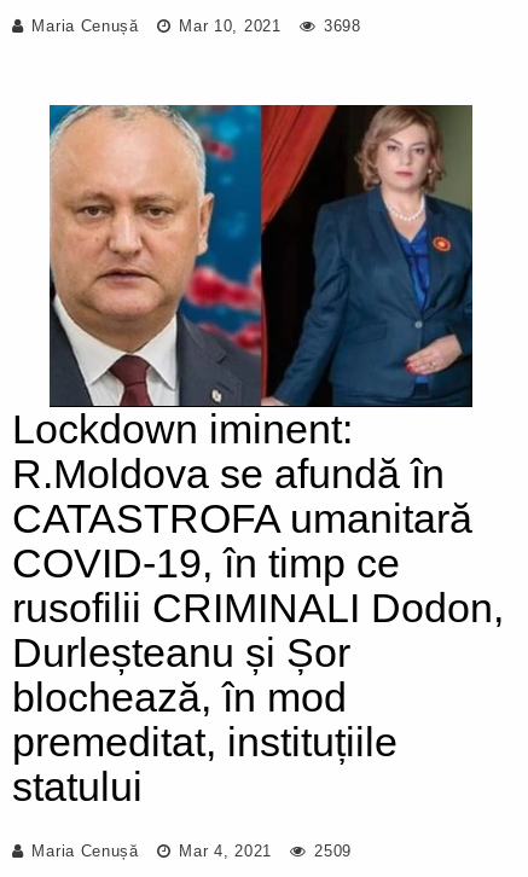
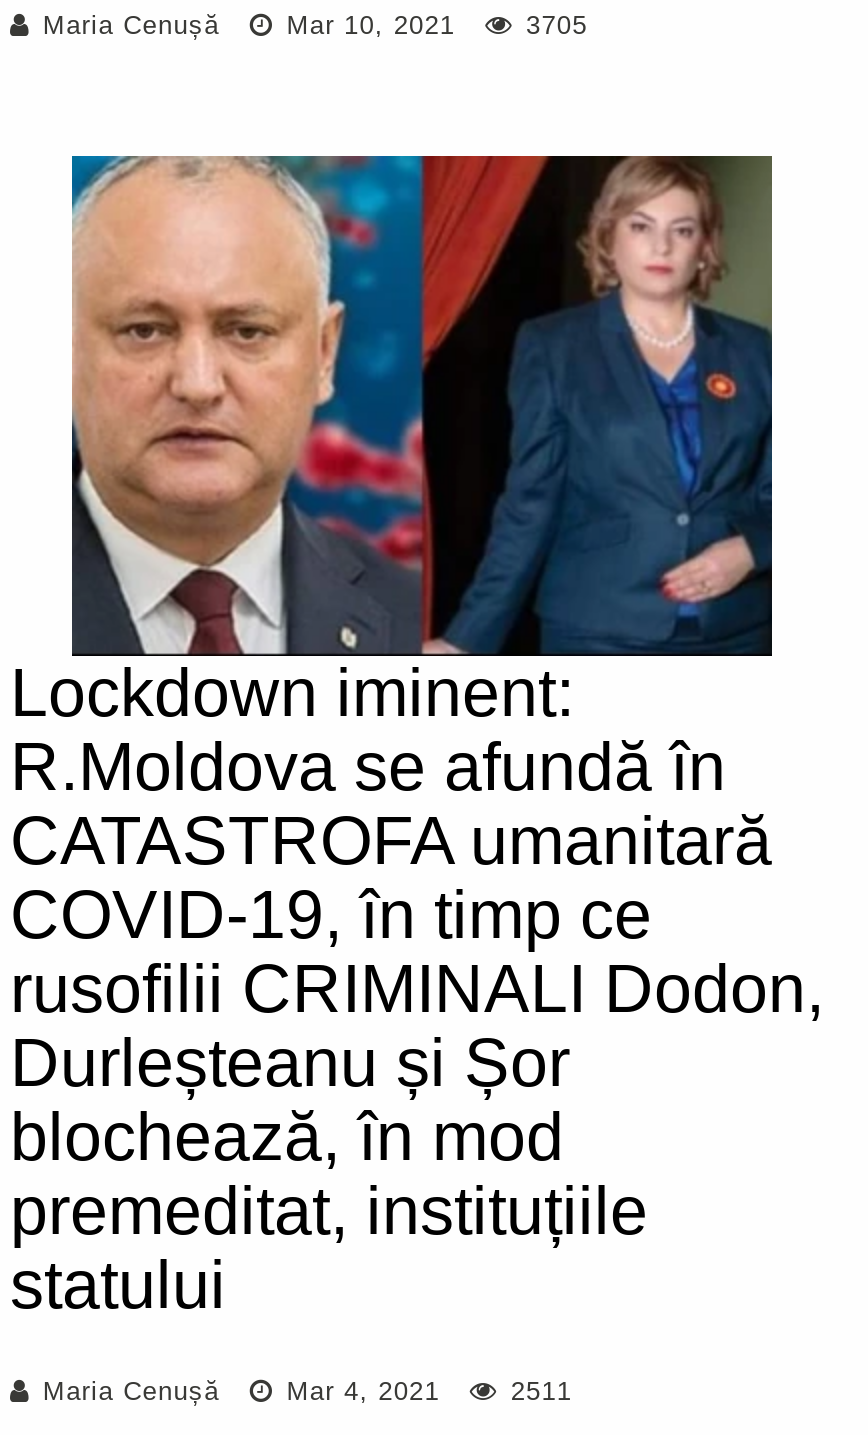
- 3698
+ 3705

- 2509
+ 2511
